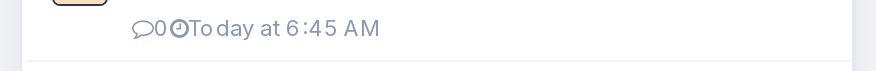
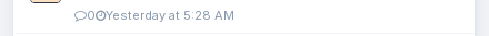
- Today at 6:45 AM
+ Yesterday at 5:28 AM
